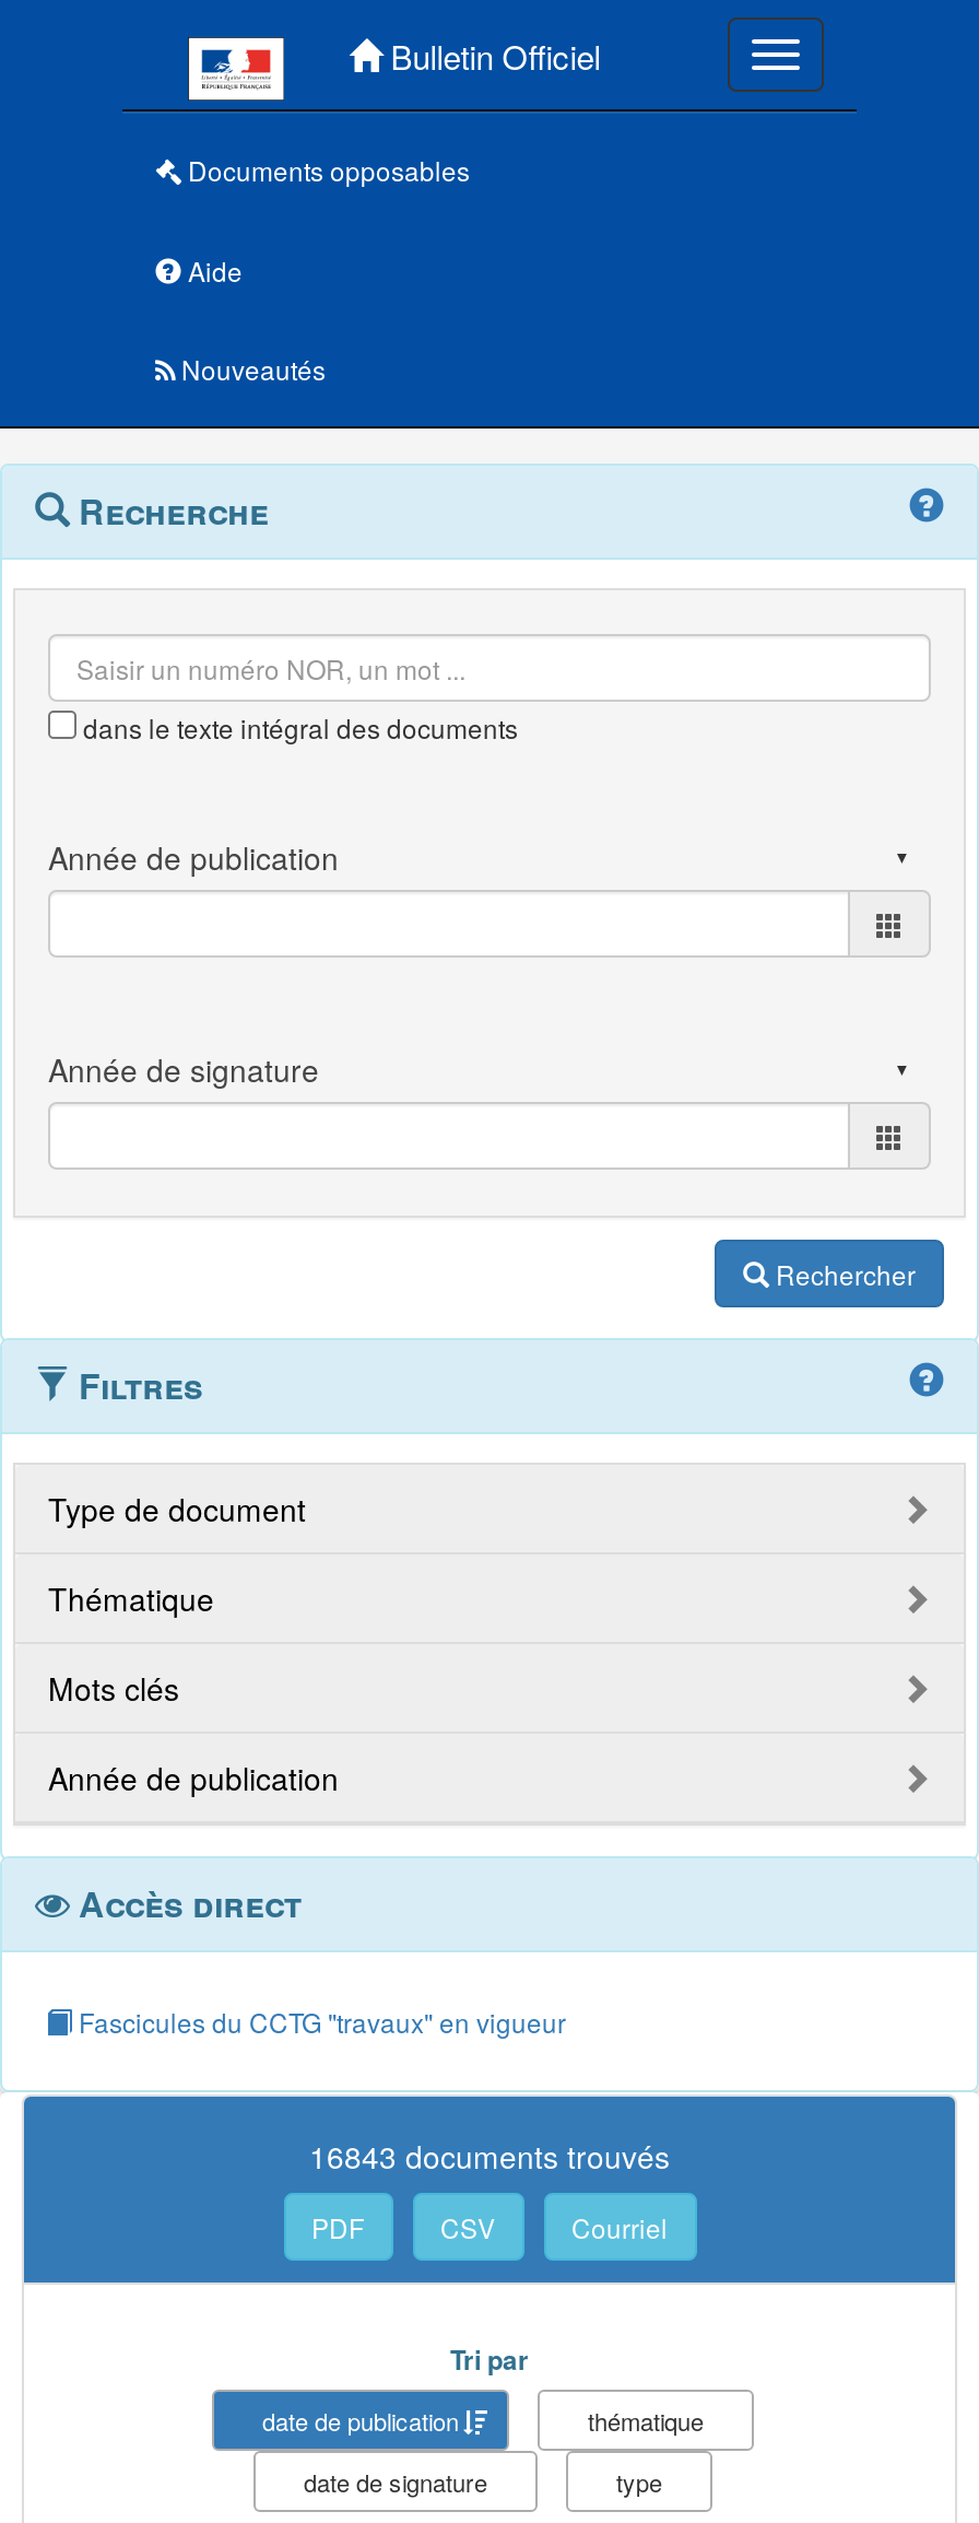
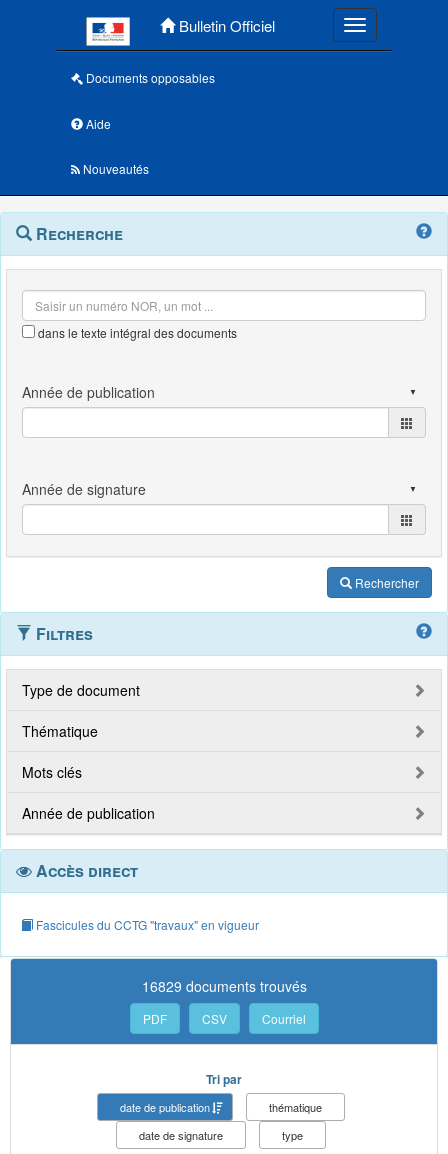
- 16843 documents trouvés
+ 16829 documents trouvés
